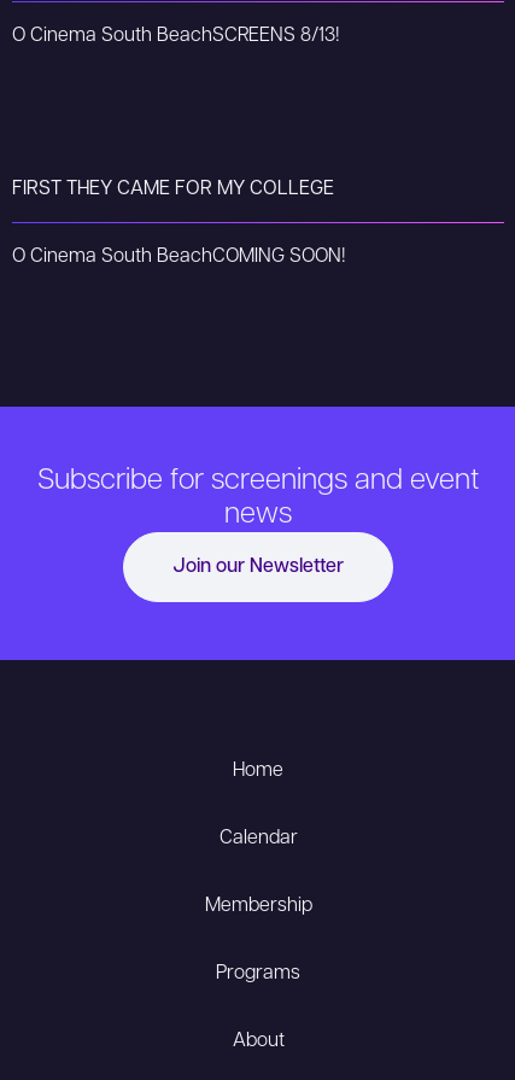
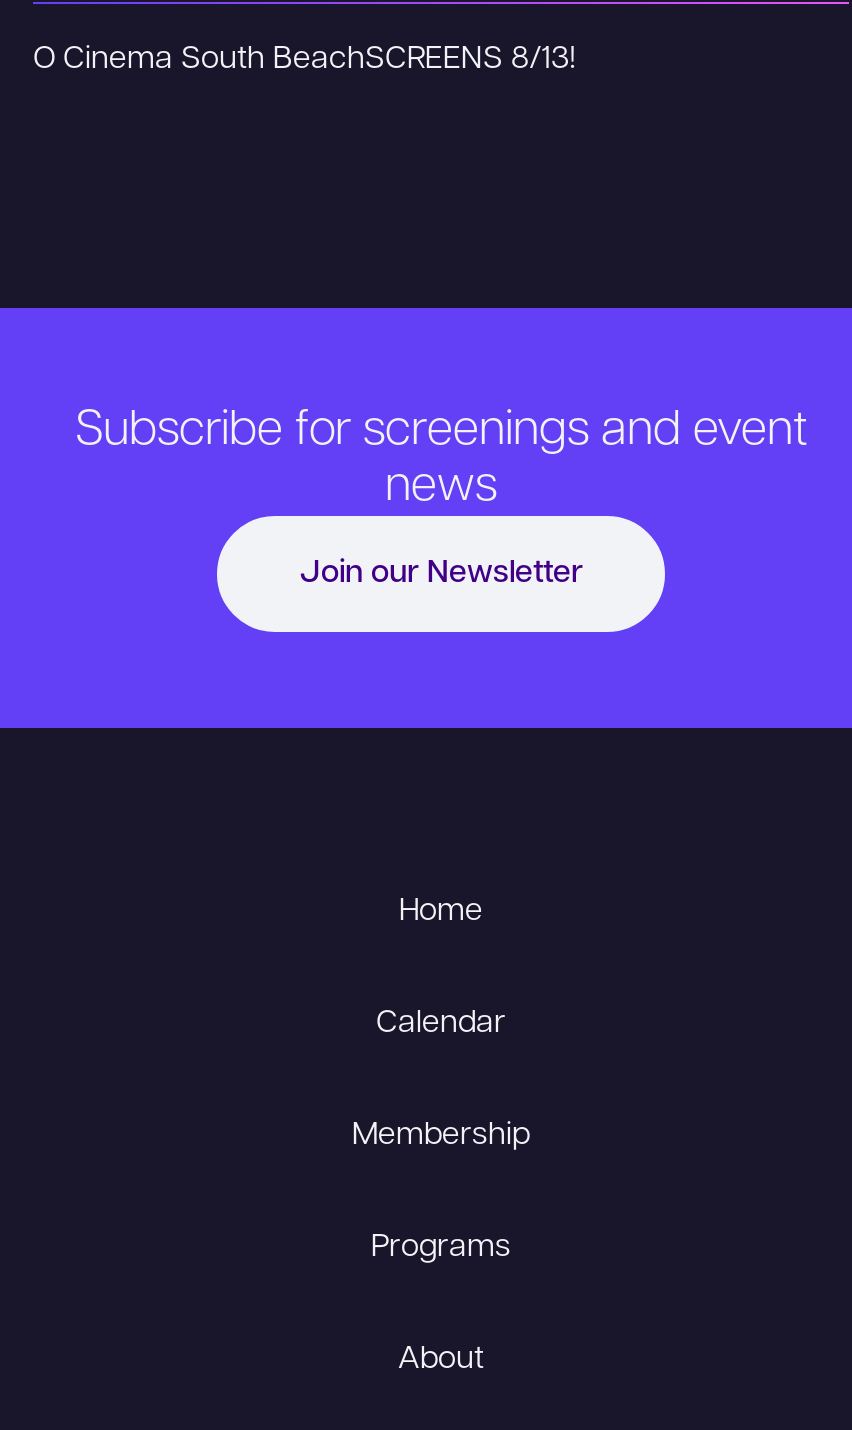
- FIRST THEY CAME FOR MY COLLEGE
- O Cinema South BeachCOMING SOON!
